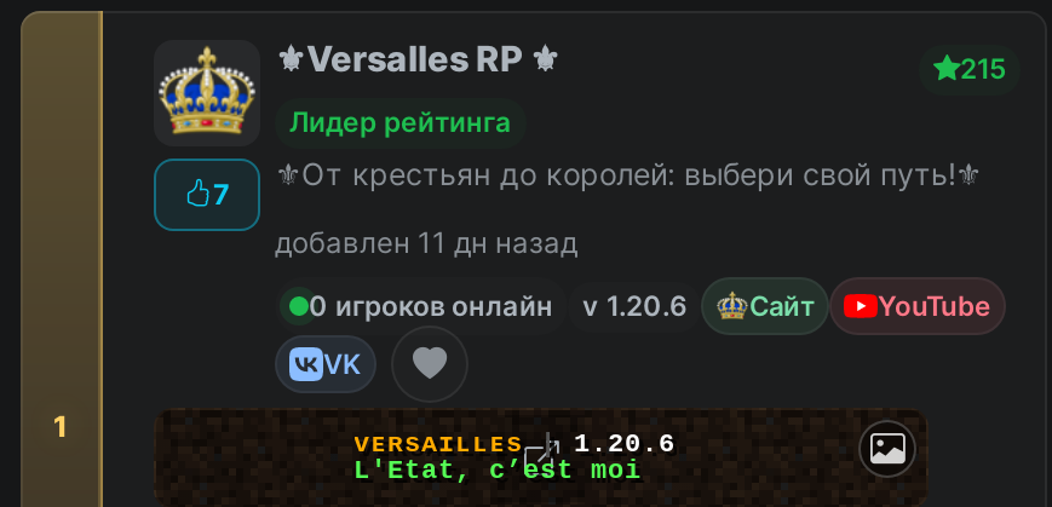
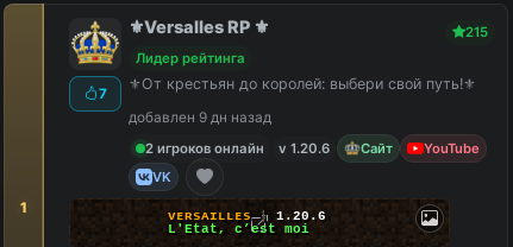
- добавлен 11 дн назад
+ добавлен 9 дн назад

- 0 игроков онлайн
+ 2 игроков онлайн
